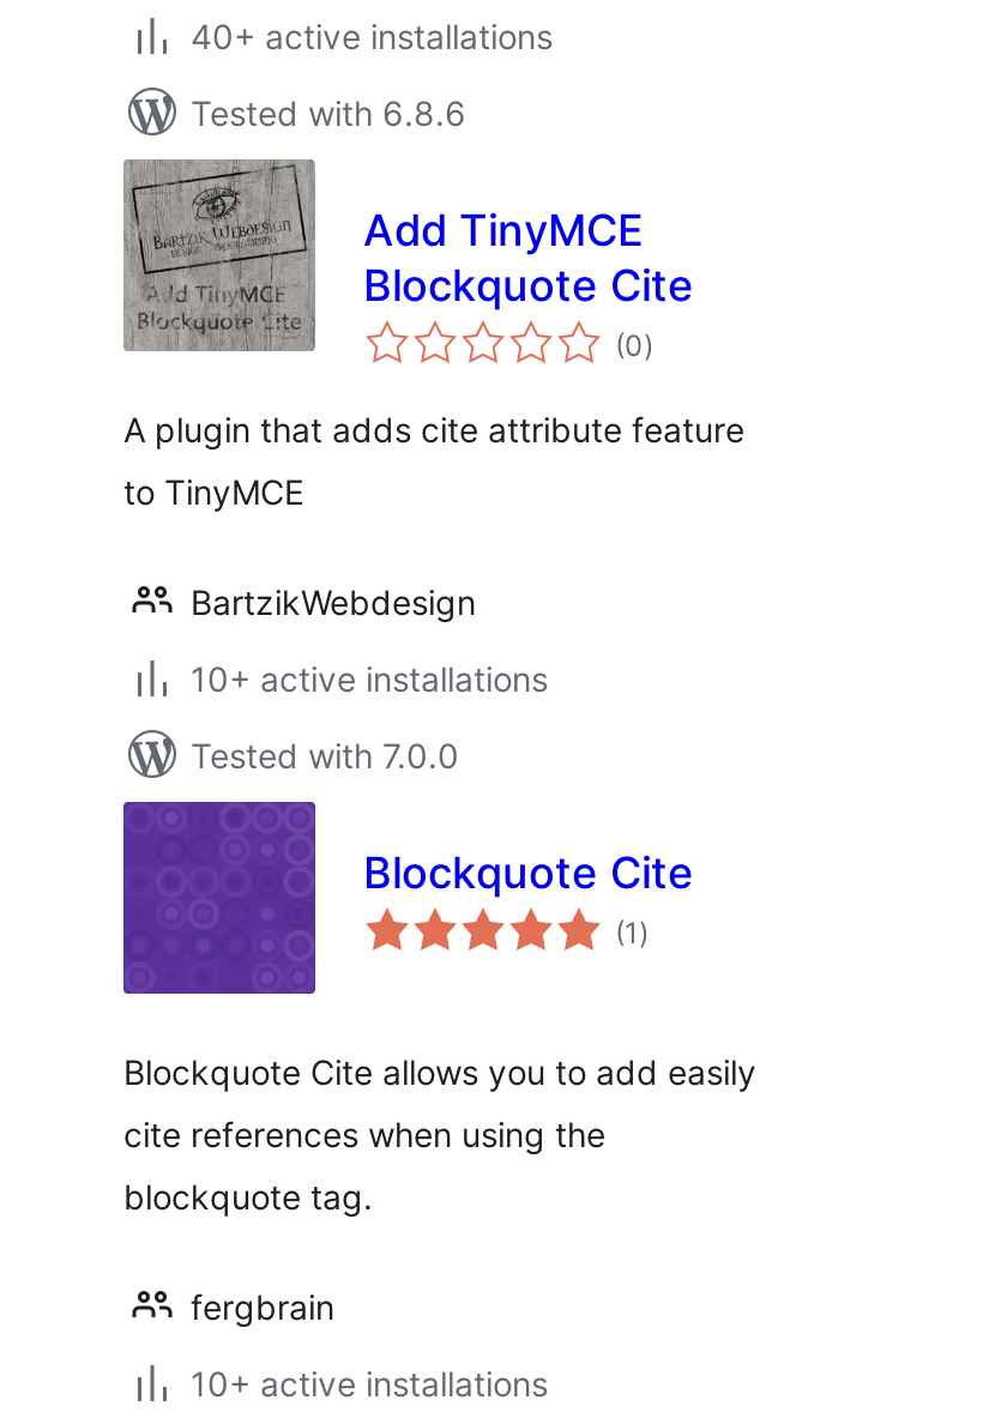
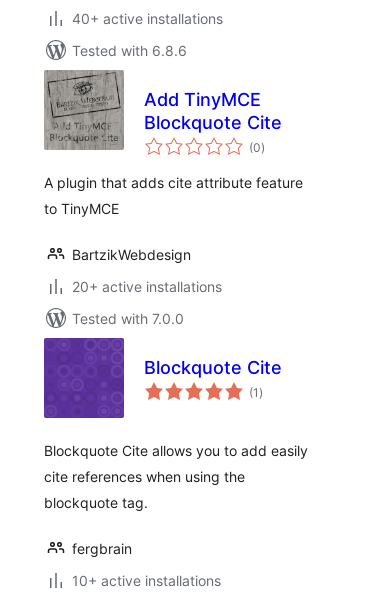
- 10+ active installations
+ 20+ active installations
